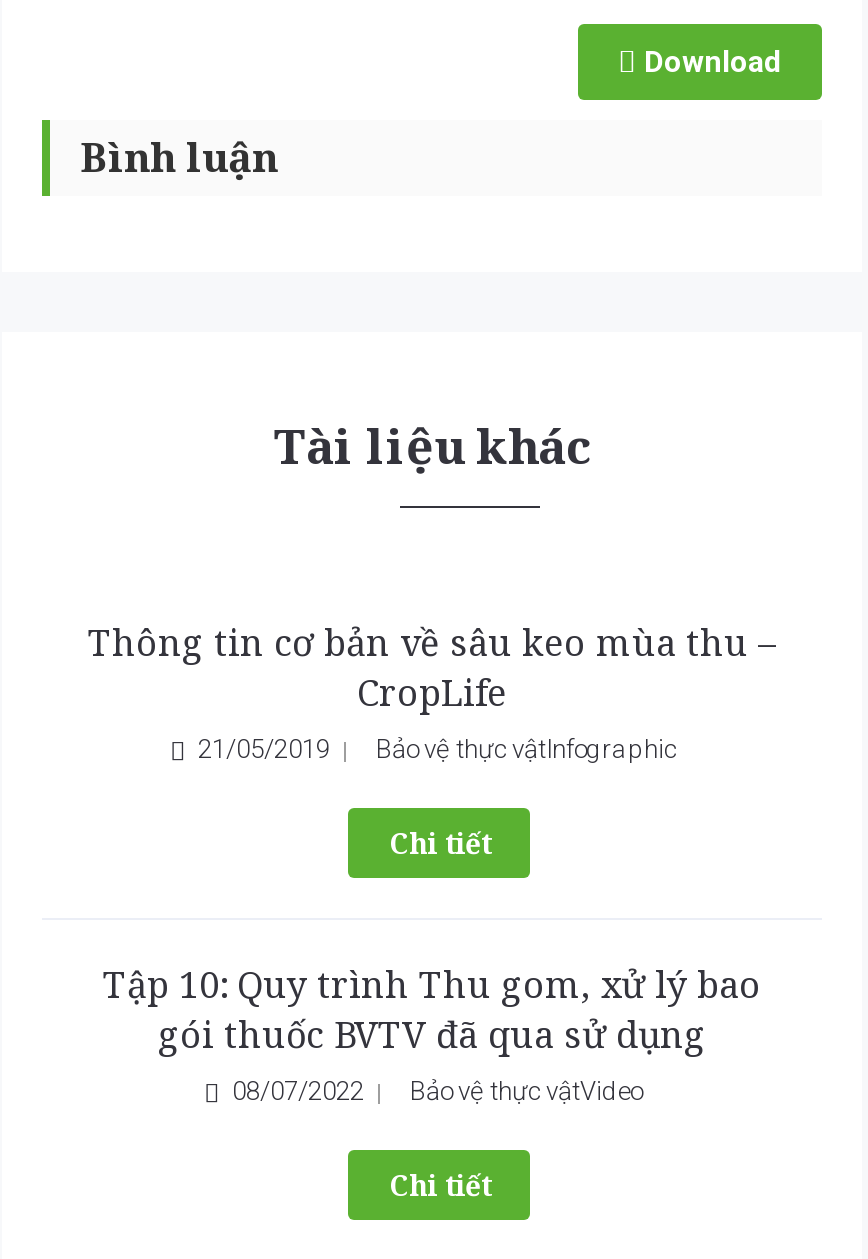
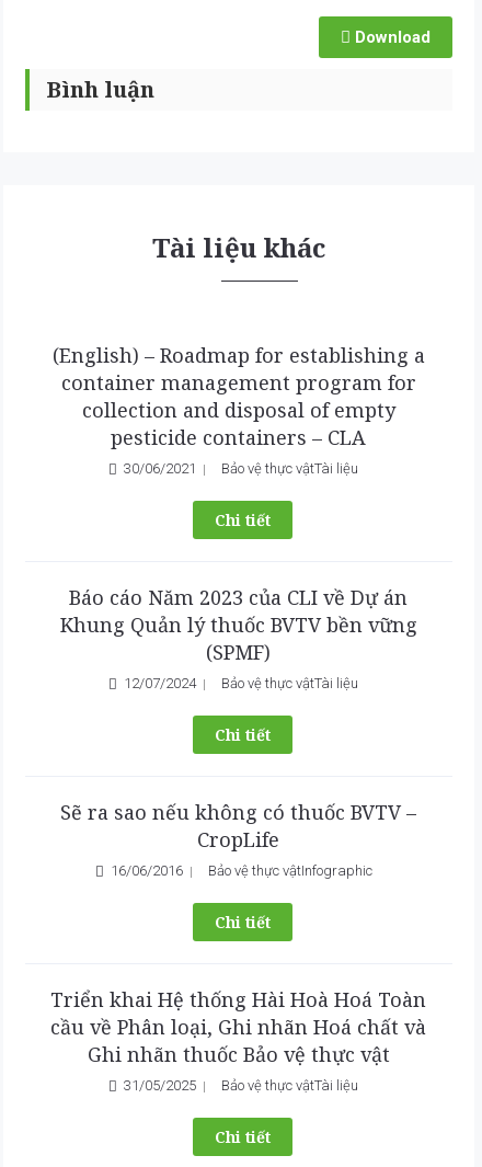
- Thông tin cơ bản về sâu keo mùa thu –
+ (English) – Roadmap for establishing a
+ container management program for
+ collection and disposal of empty
+ pesticide containers – CLA
+ 30/06/2021
+ Bảo vệ thực vậtTài liệu
+ Chi tiết
+ Báo cáo Năm 2023 của CLI về Dự án
+ Khung Quản lý thuốc BVTV bền vững
+ (SPMF)
+ 12/07/2024
+ Bảo vệ thực vậtTài liệu
+ Chi tiết
+ Sẽ ra sao nếu không có thuốc BVTV –

- 21/05/2019 Bảo vệ thực vậtInfographic
+ 16/06/2016 Bảo vệ thực vậtInfographic

- Tập 10: Quy trình Thu gom, xử lý bao
- gói thuốc BVTV đã qua sử dụng
- 08/07/2022
- Bảo vệ thực vậtVideo
+ Triển khai Hệ thống Hài Hoà Hoá Toàn
+ cầu về Phân loại, Ghi nhãn Hoá chất và
+ Ghi nhãn thuốc Bảo vệ thực vật
+ 31/05/2025
+ Bảo vệ thực vậtTài liệu
